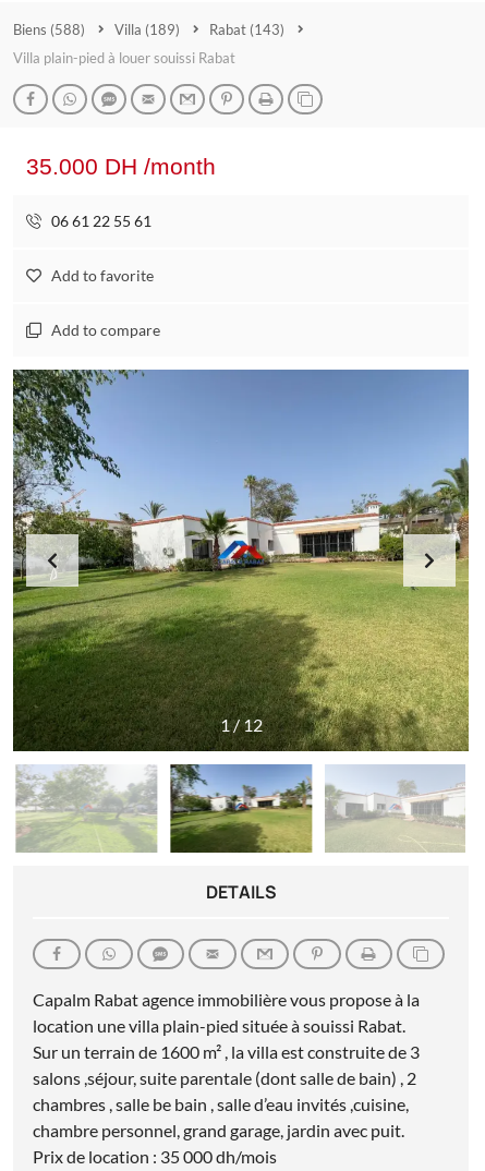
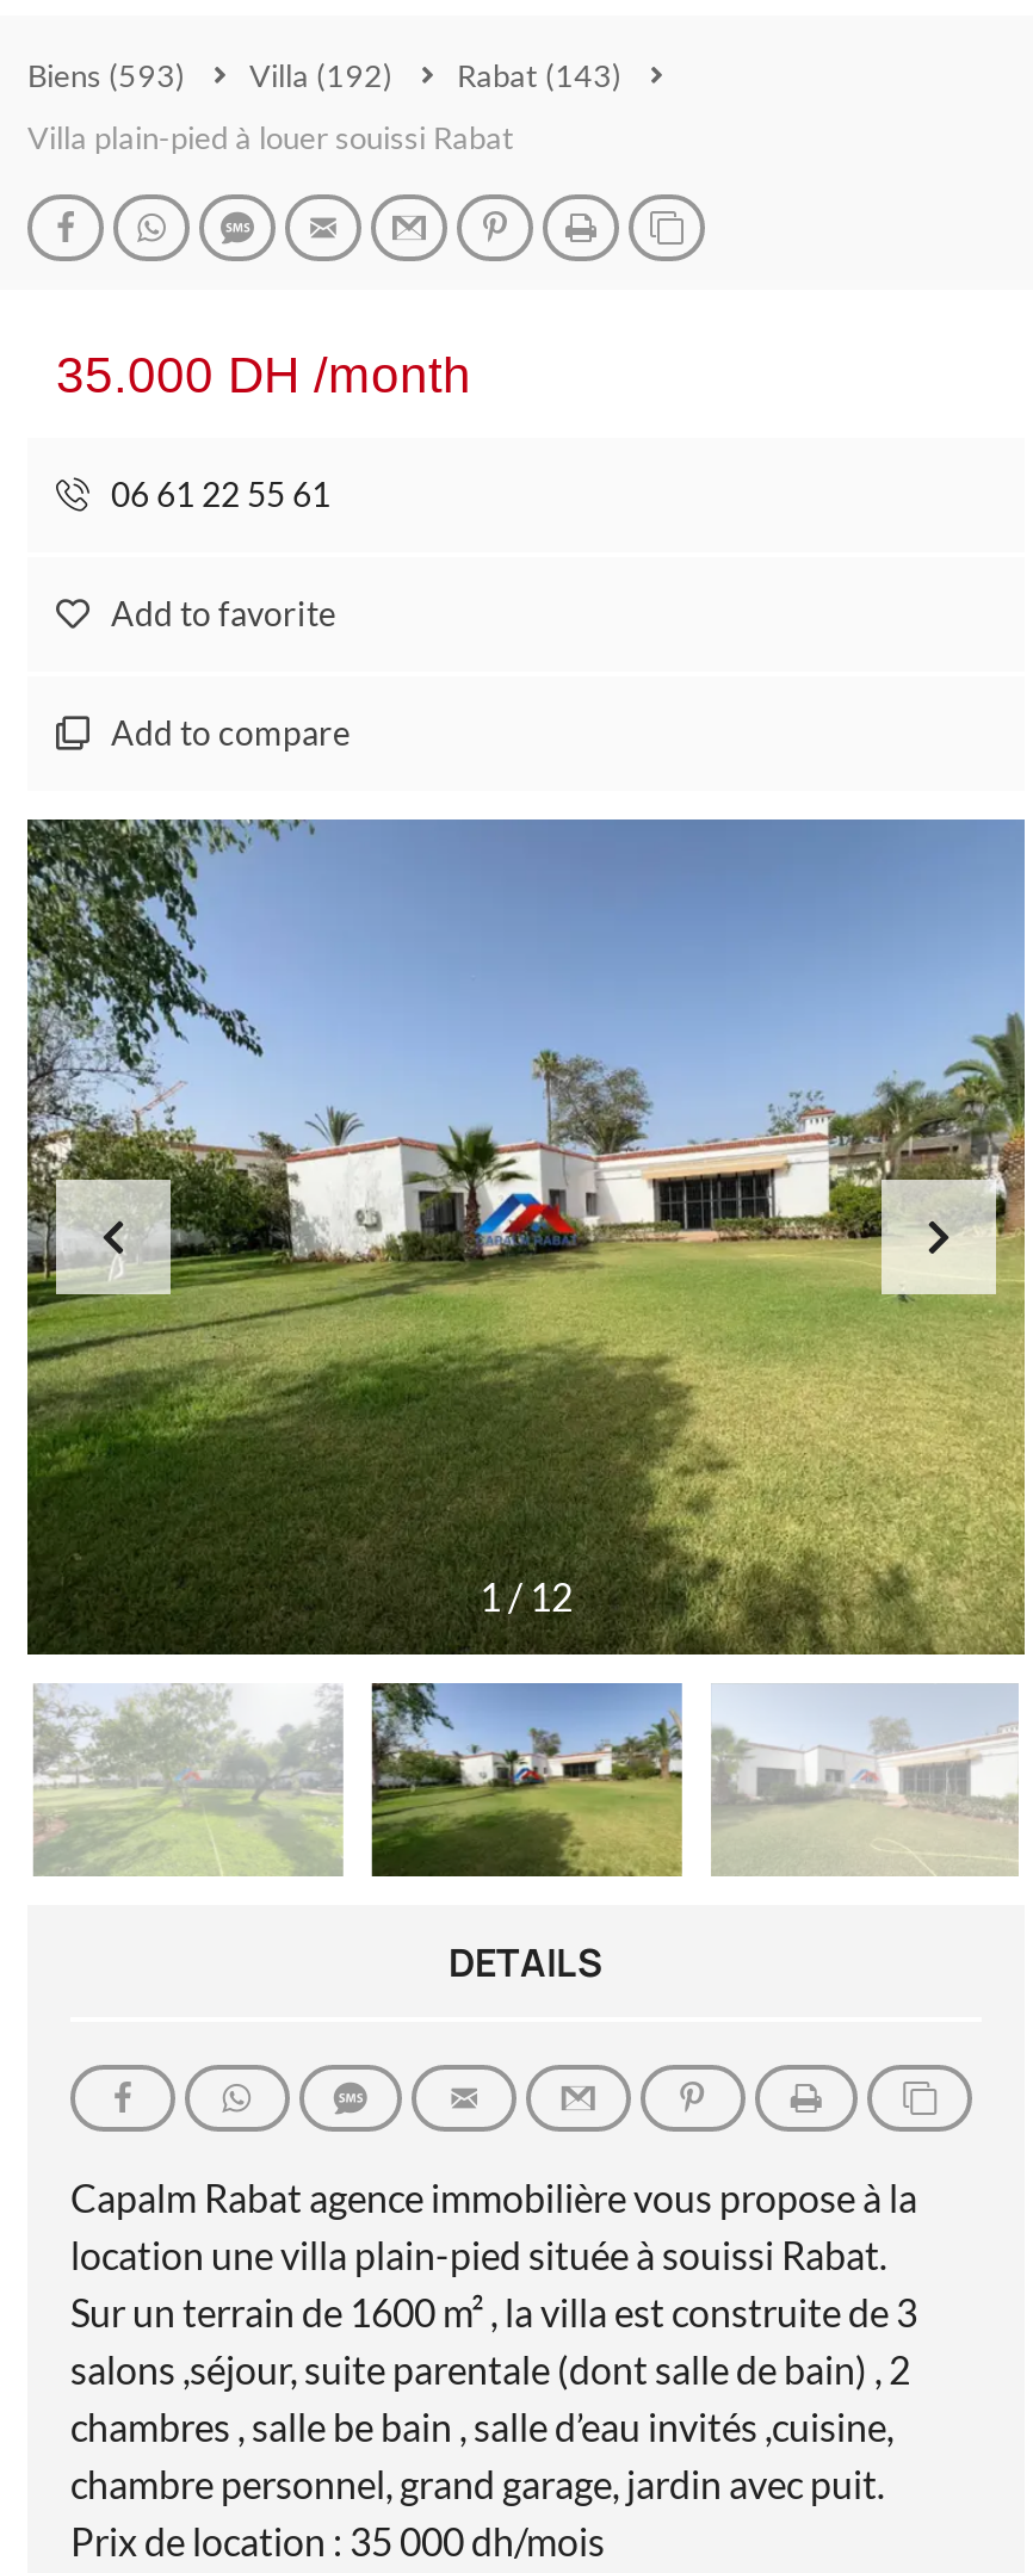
- Biens (588)
+ Biens (593)

- Villa (189)
+ Villa (192)
